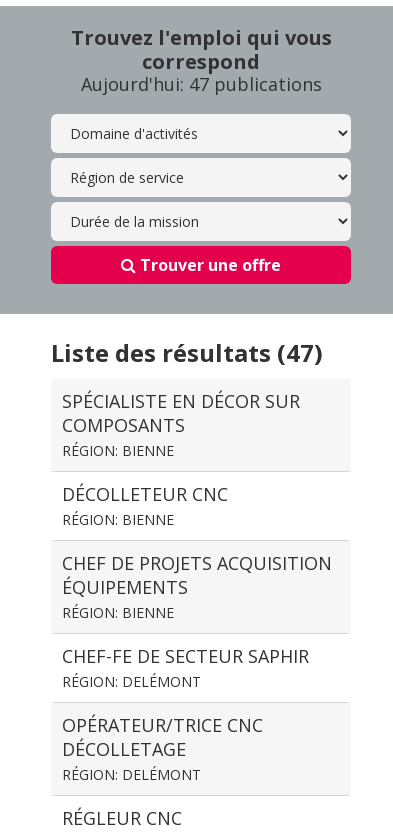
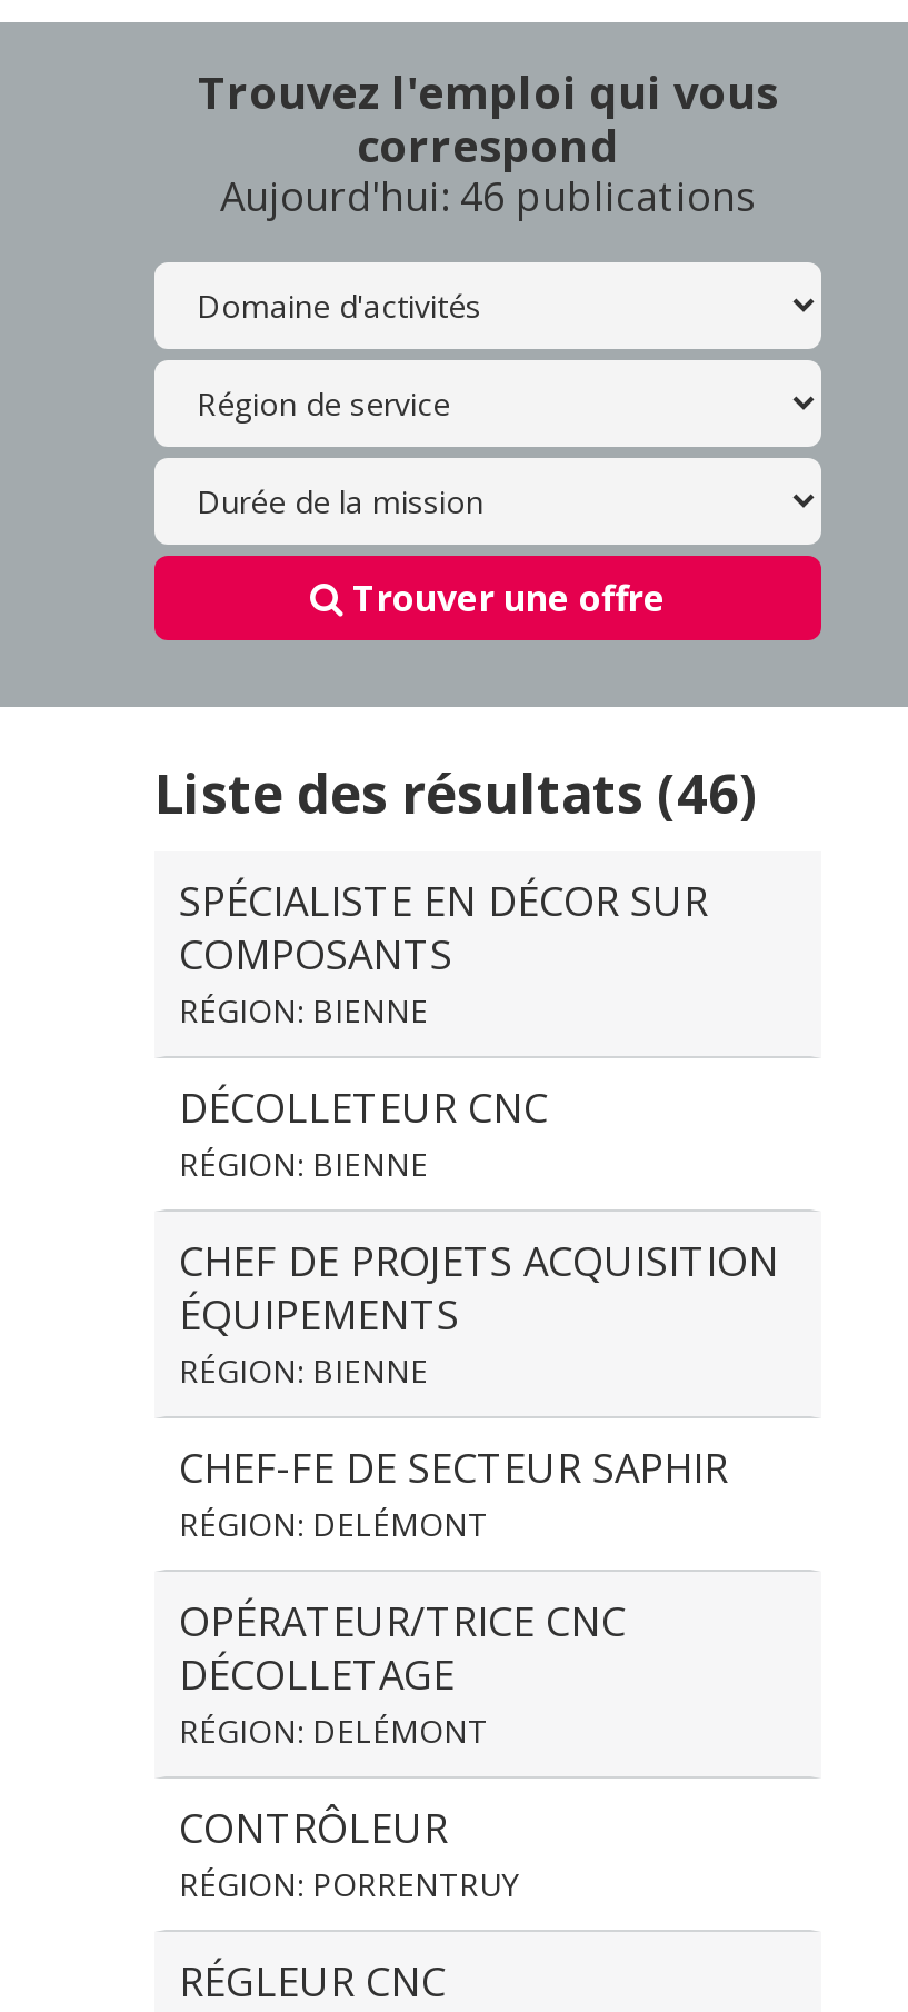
- Aujourd'hui: 47 publications
+ Aujourd'hui: 46 publications

- Liste des résultats (47)
+ Liste des résultats (46)

+ CONTRÔLEUR
+ RÉGION: PORRENTRUY
